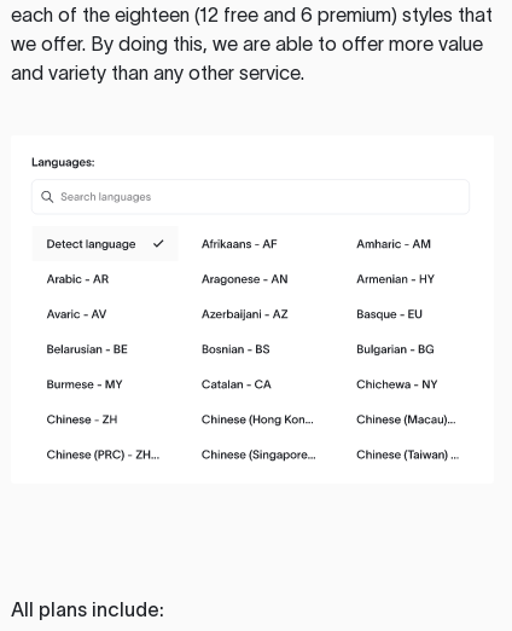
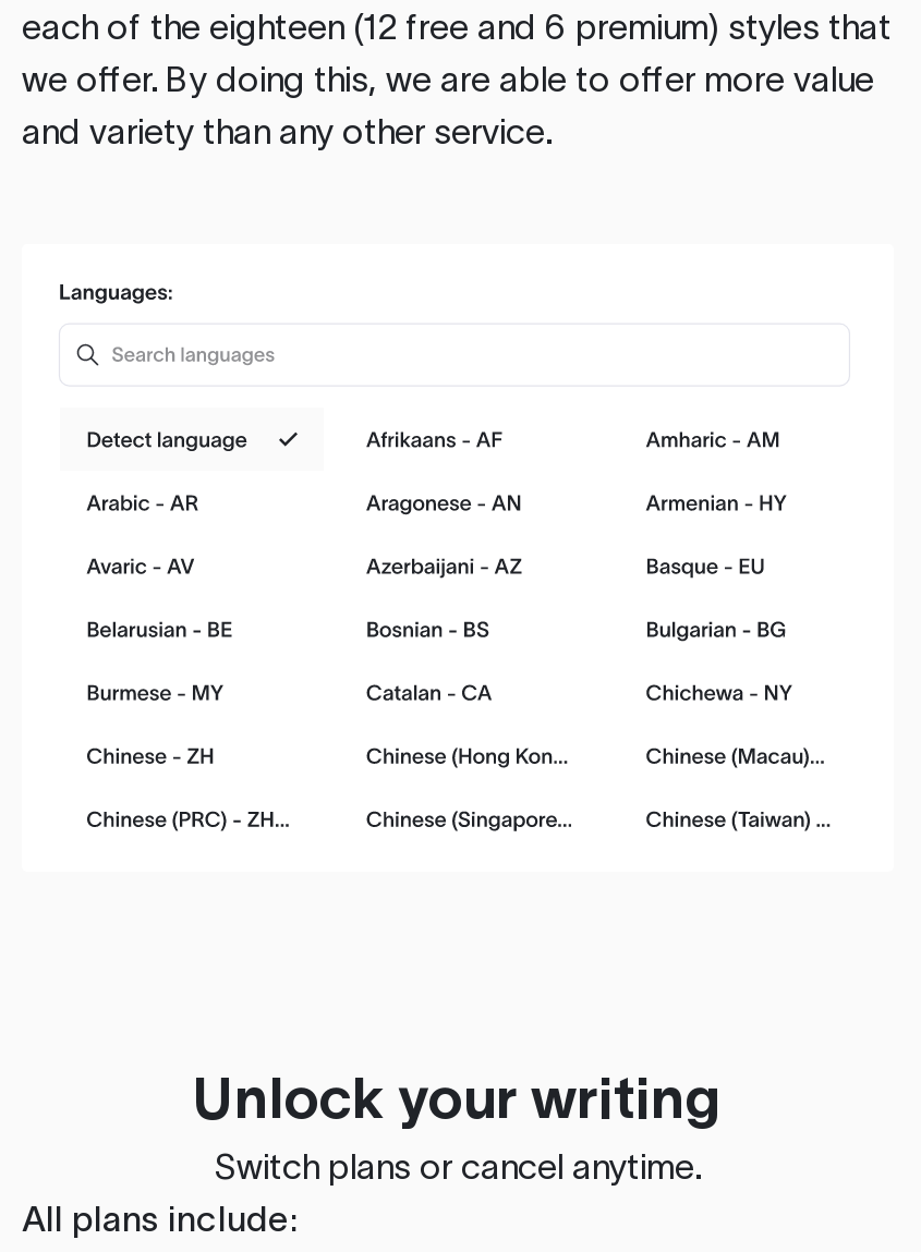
+ Unlock your writing
+ Switch plans or cancel anytime.
